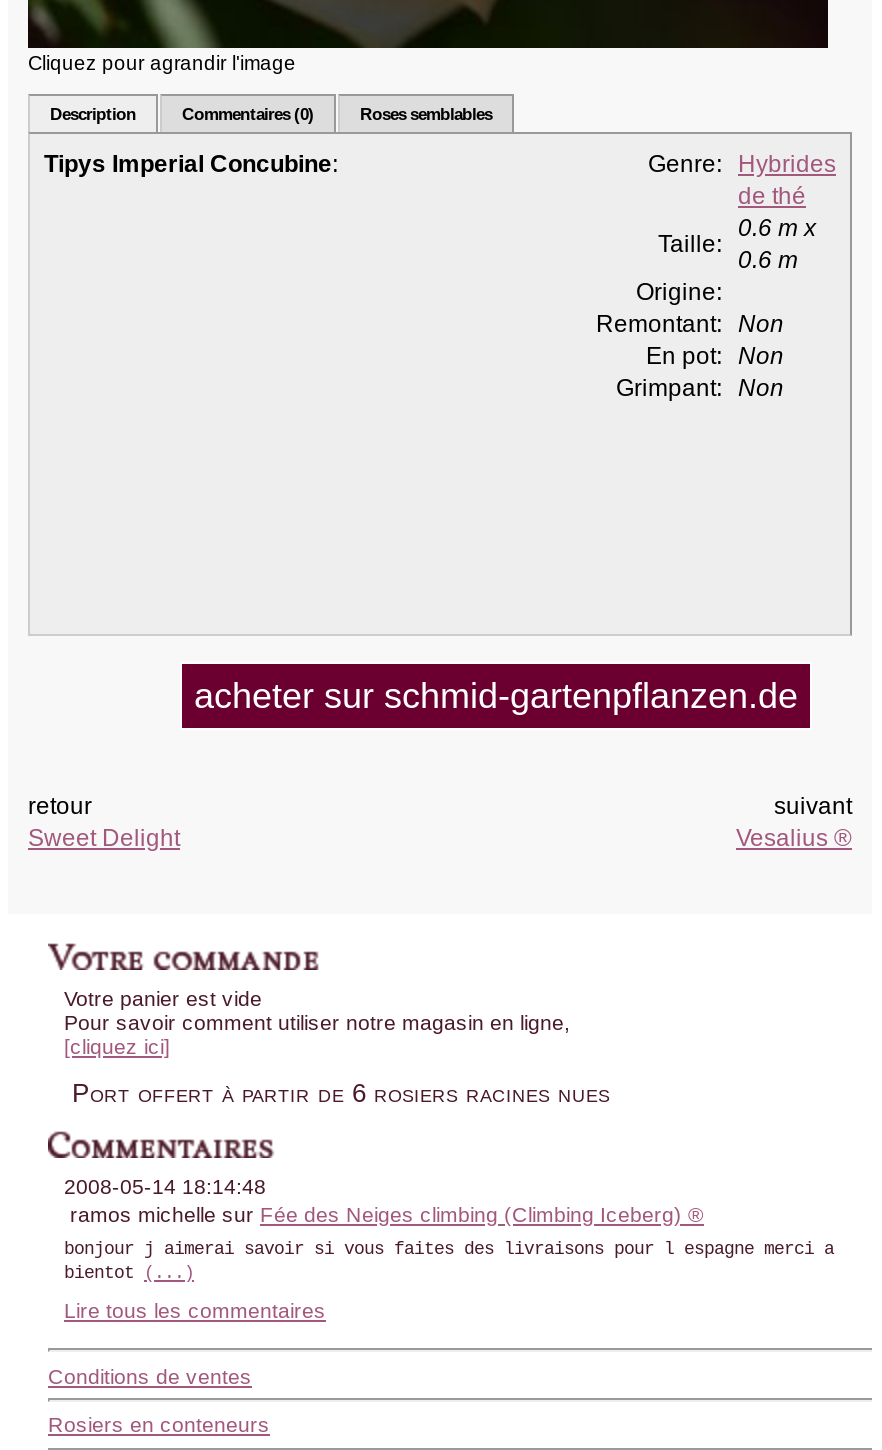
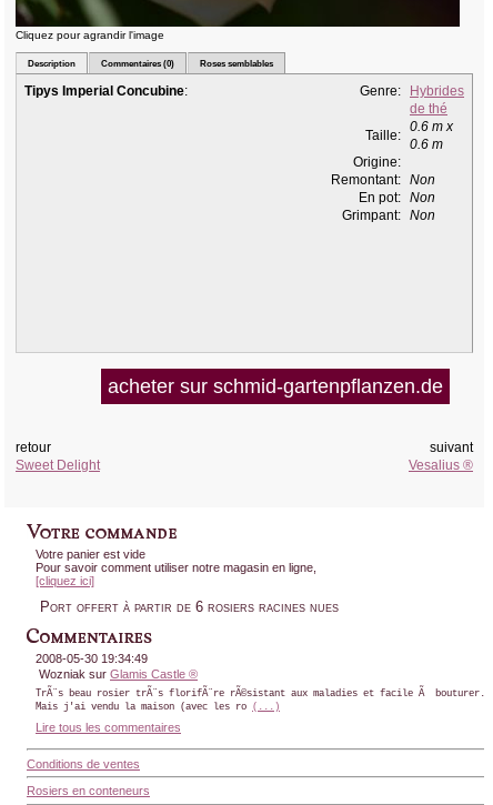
- 2008-05-14 18:14:48
- ramos michelle sur Fée des Neiges climbing (Climbing Iceberg) ®
+ 2008-05-30 19:34:49
+ Wozniak sur Glamis Castle ®

- bonjour j aimerai savoir si vous faites des livraisons pour l espagne merci a
- bientot (...)
+ TrÃ¨s beau rosier trÃ¨s florifÃ¨re rÃ©sistant aux maladies et facile Ã bouturer.
+ Mais j'ai vendu la maison (avec les ro (...)
